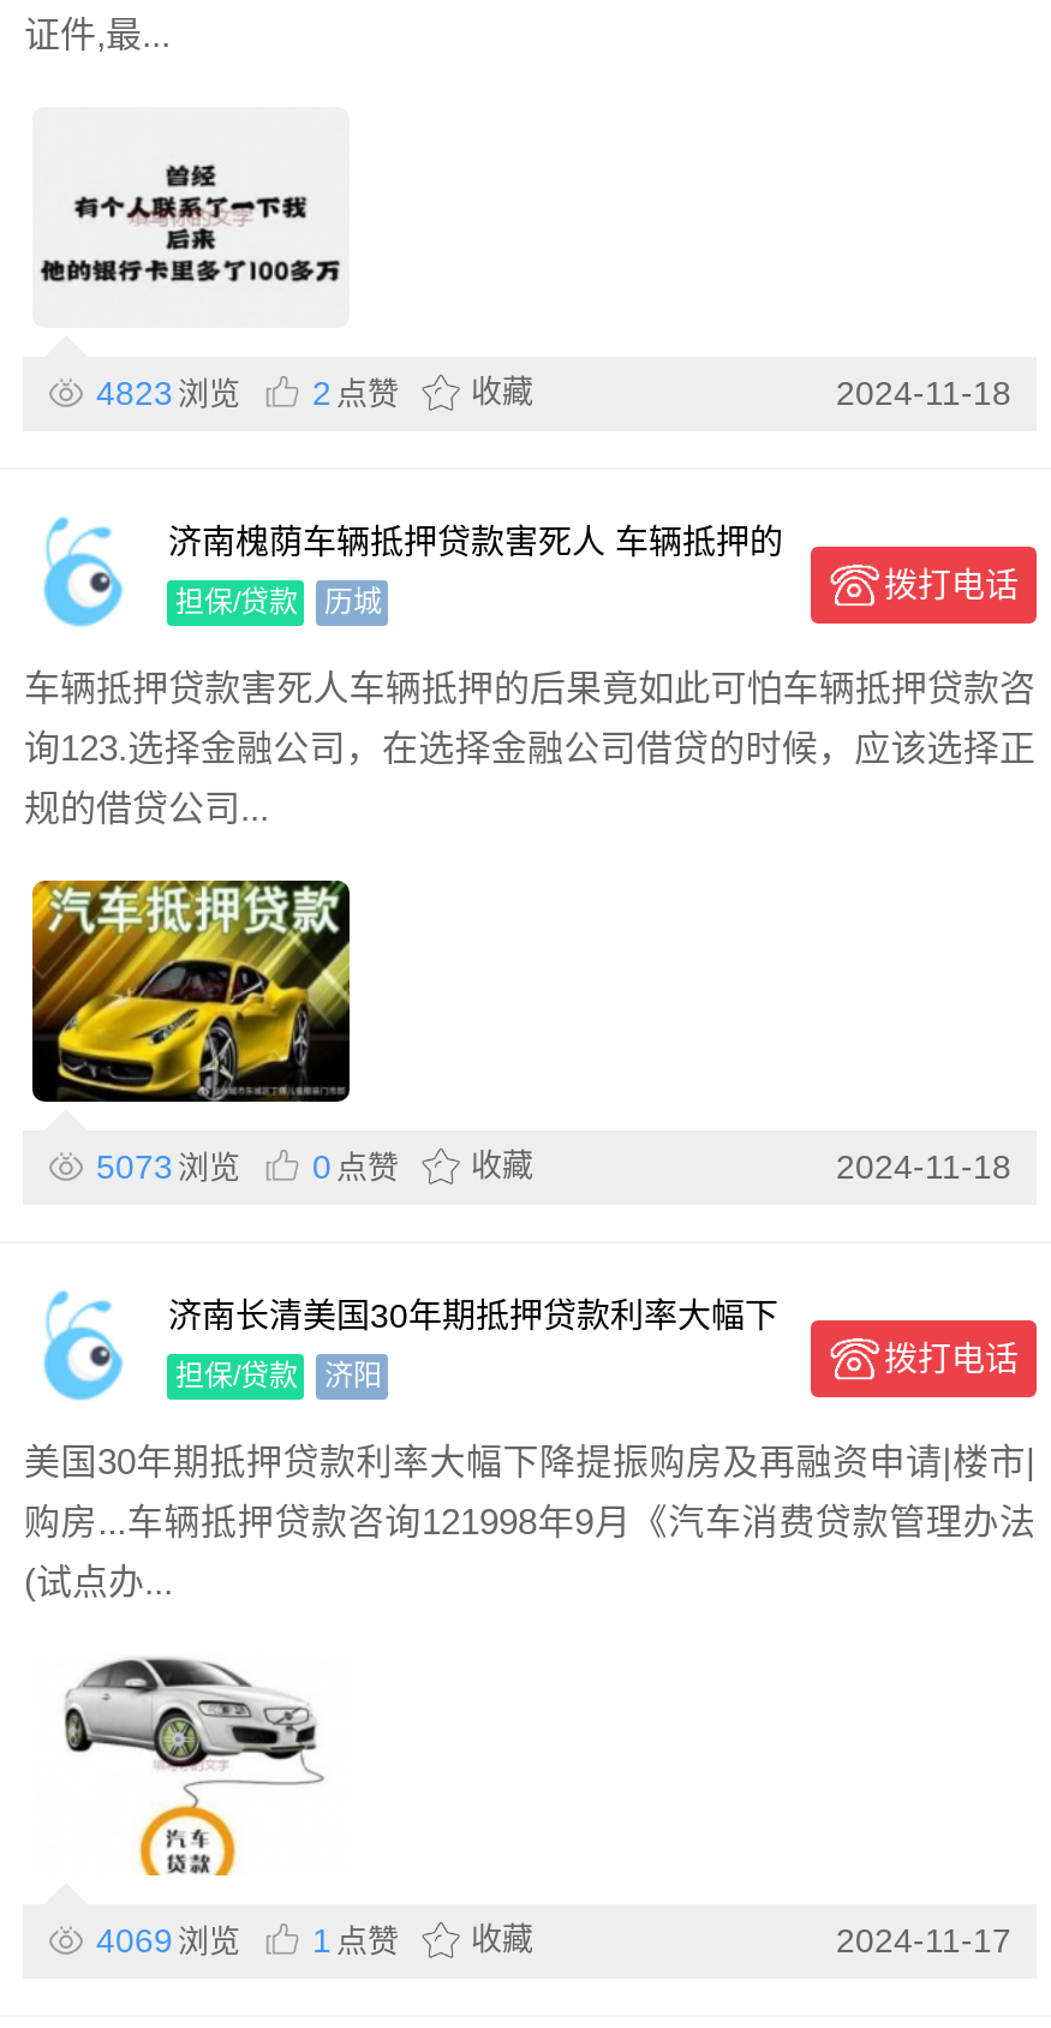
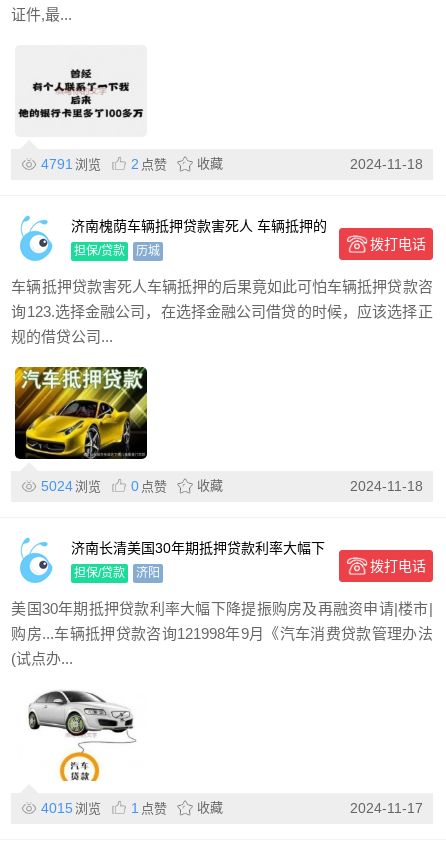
- 4823 浏览 2 点赞 收藏
+ 4791 浏览 2 点赞 收藏

- 5073 浏览 0 点赞 收藏
+ 5024 浏览 0 点赞 收藏

- 4069 浏览 1 点赞 收藏
+ 4015 浏览 1 点赞 收藏
